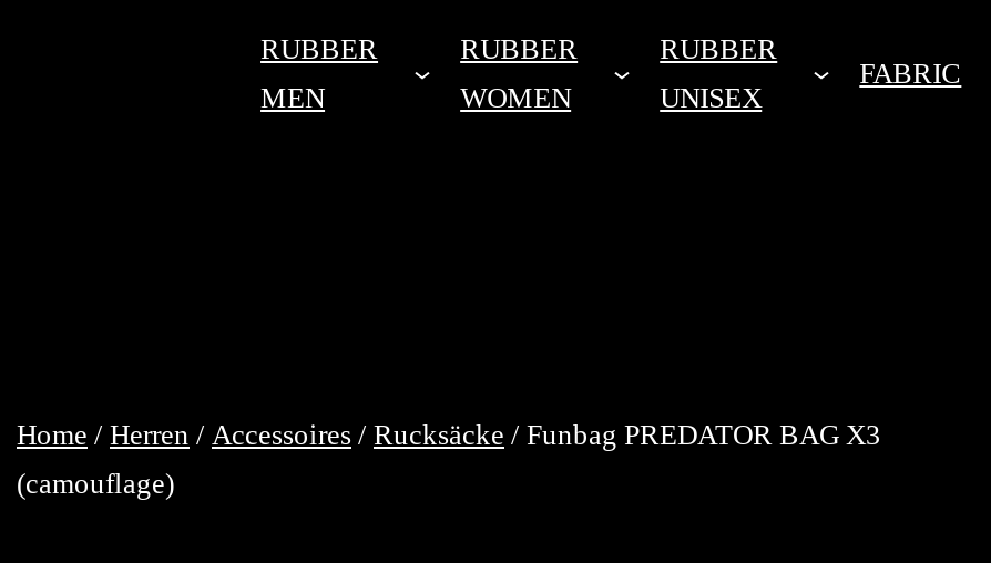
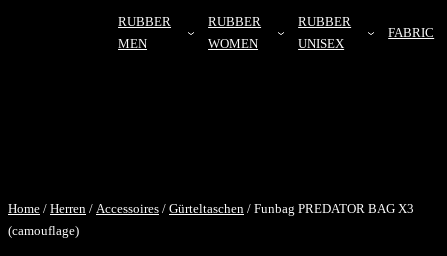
- Home / Herren / Accessoires / Rucksäcke / Funbag PREDATOR BAG X3
+ Home / Herren / Accessoires / Gürteltaschen / Funbag PREDATOR BAG X3
